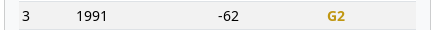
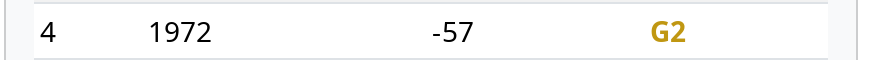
- 3
+ 4

- 1991
+ 1972

- -62
+ -57
